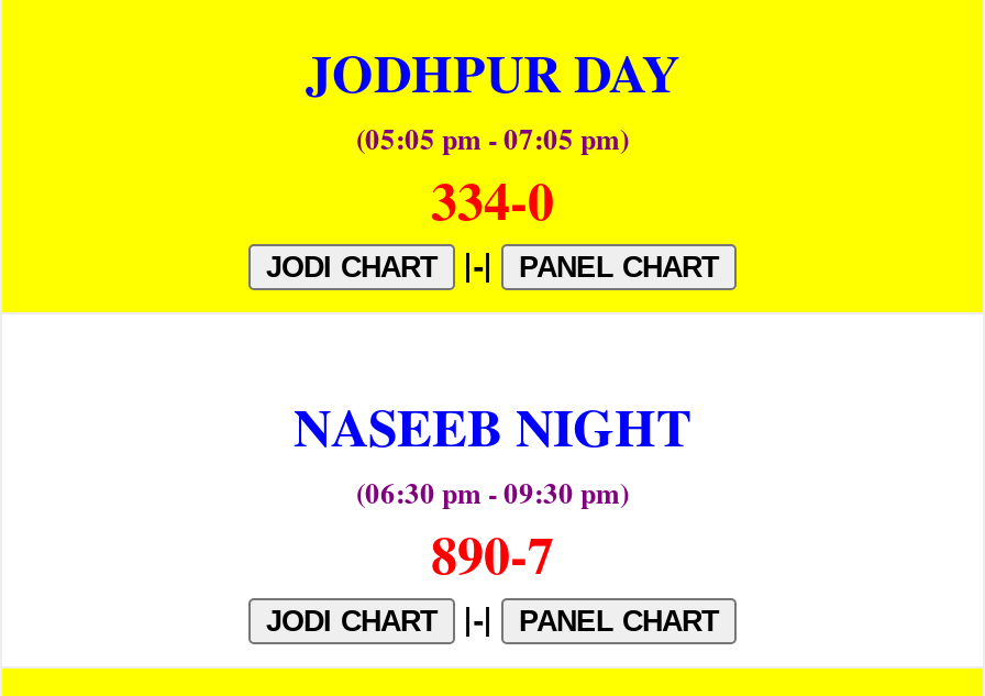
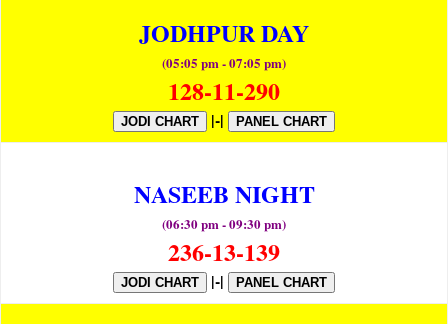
- 334-0
+ 128-11-290

- 890-7
+ 236-13-139
